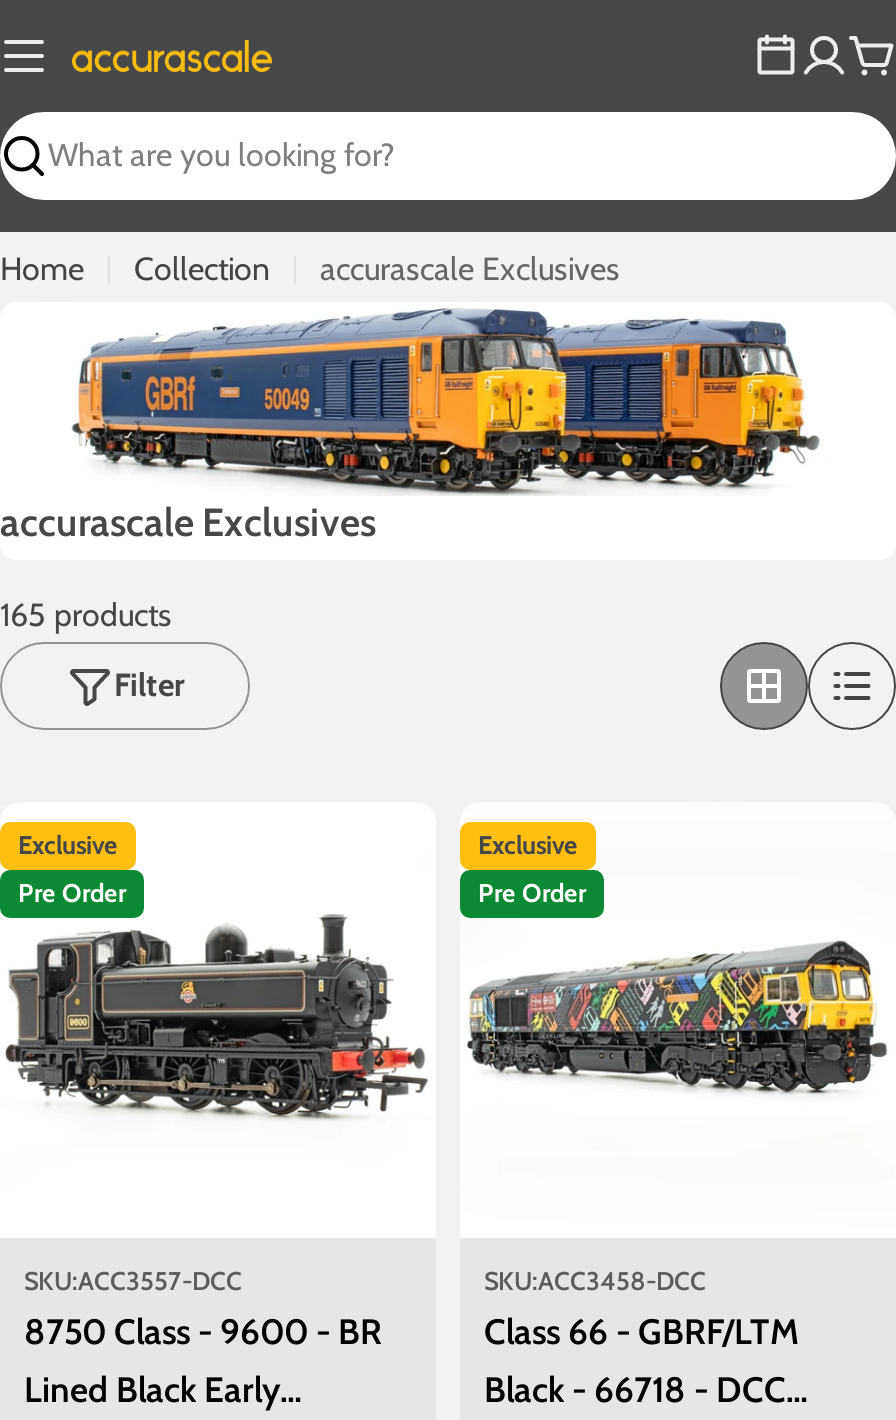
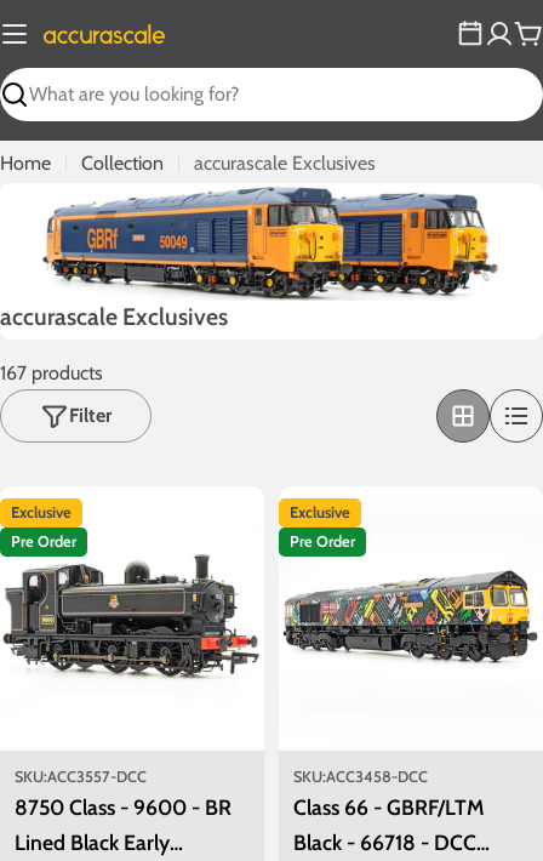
- 165 products
+ 167 products
